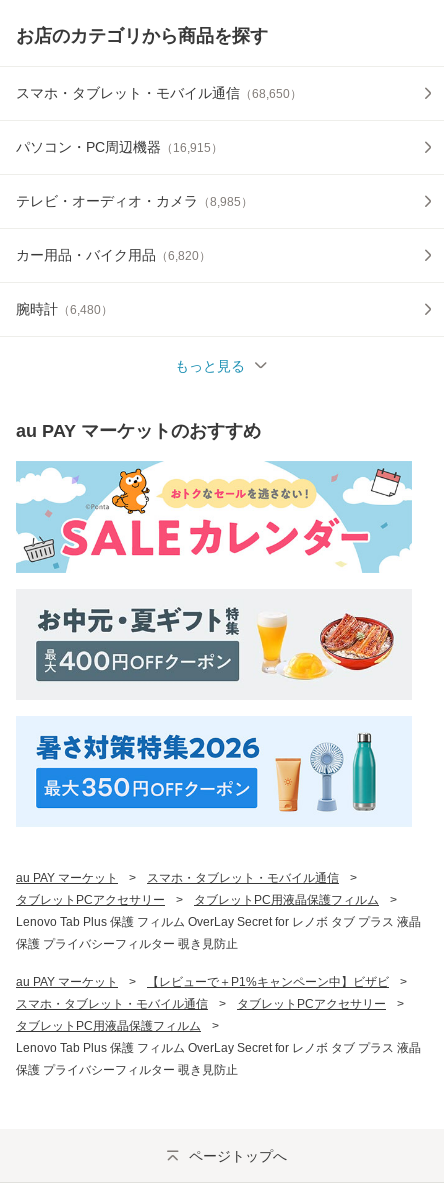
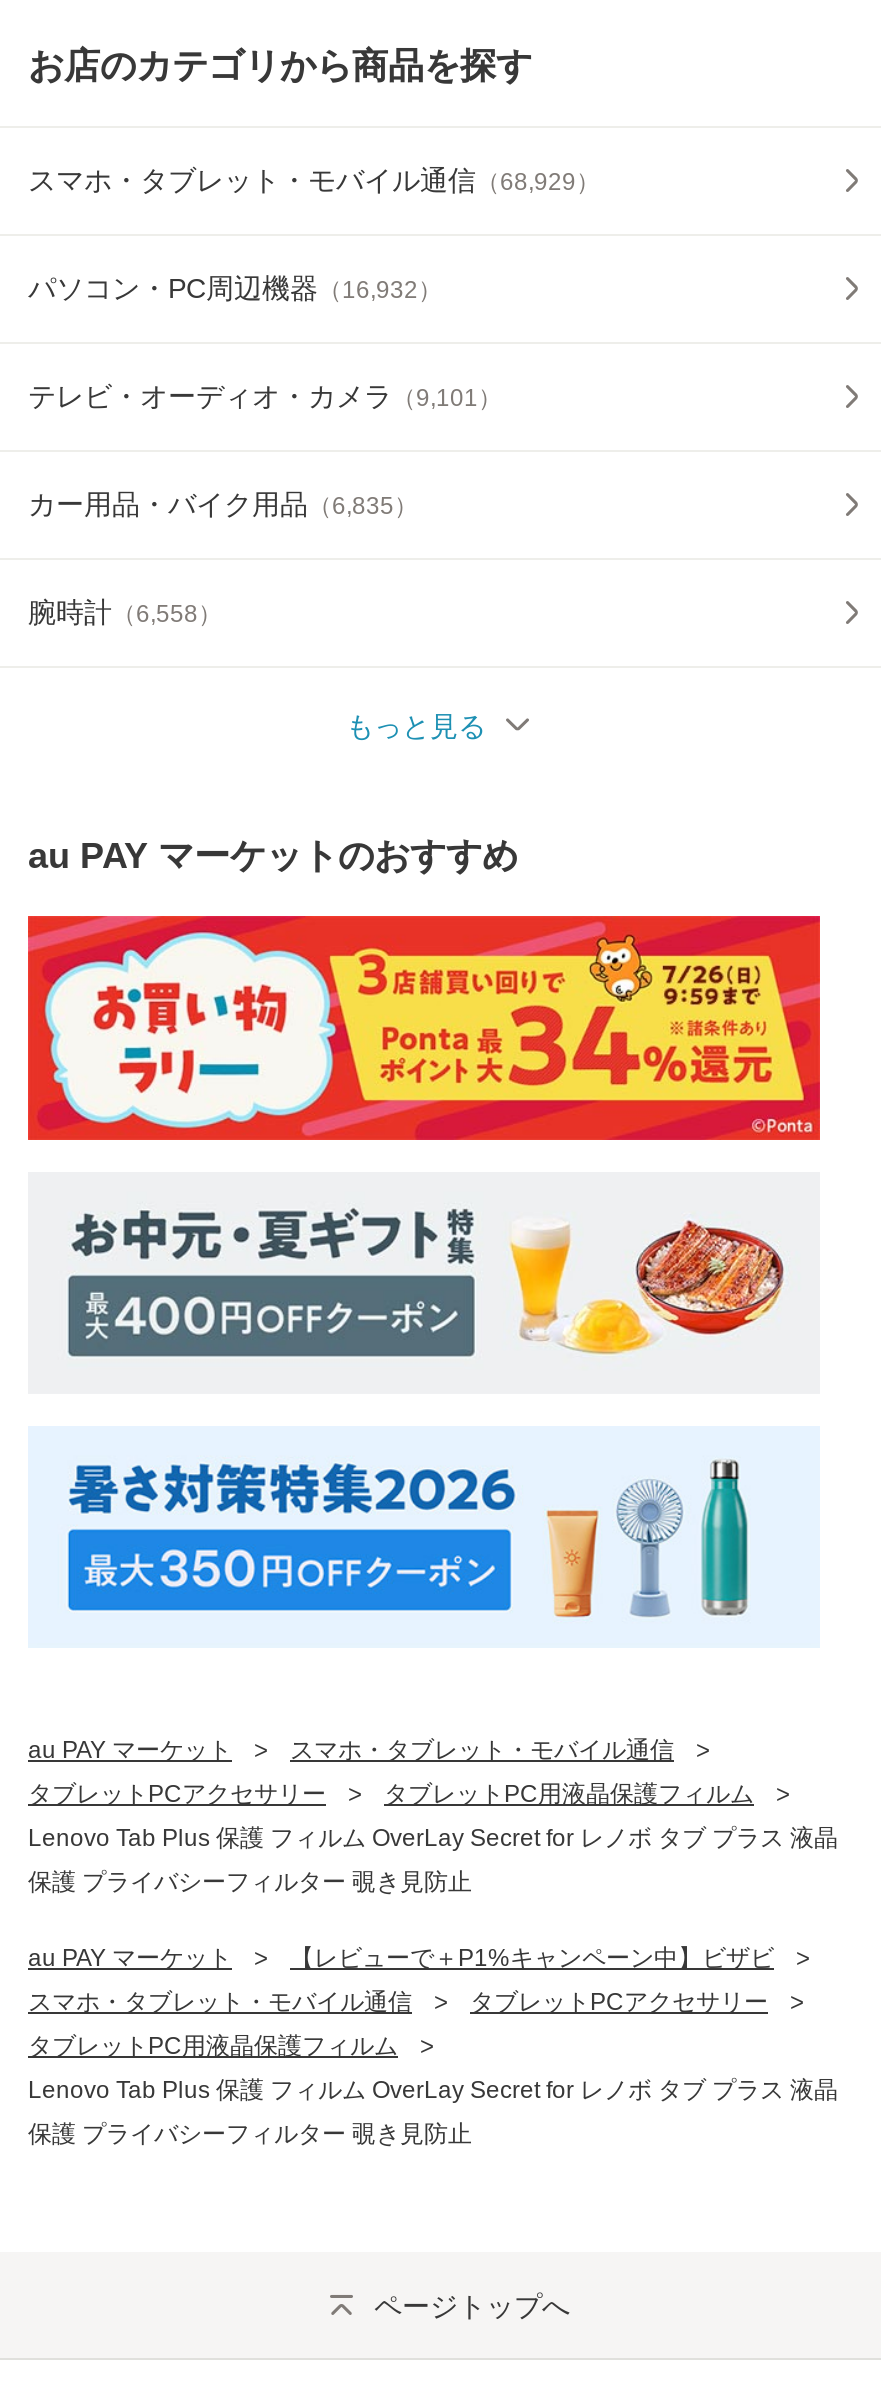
- スマホ・タブレット・モバイル通信（68,650）
+ スマホ・タブレット・モバイル通信（68,929）

- パソコン・PC周辺機器（16,915）
+ パソコン・PC周辺機器（16,932）

- テレビ・オーディオ・カメラ（8,985）
+ テレビ・オーディオ・カメラ（9,101）

- カー用品・バイク用品（6,820）
+ カー用品・バイク用品（6,835）

- 腕時計（6,480）
+ 腕時計（6,558）

- [image]
+ [image]
